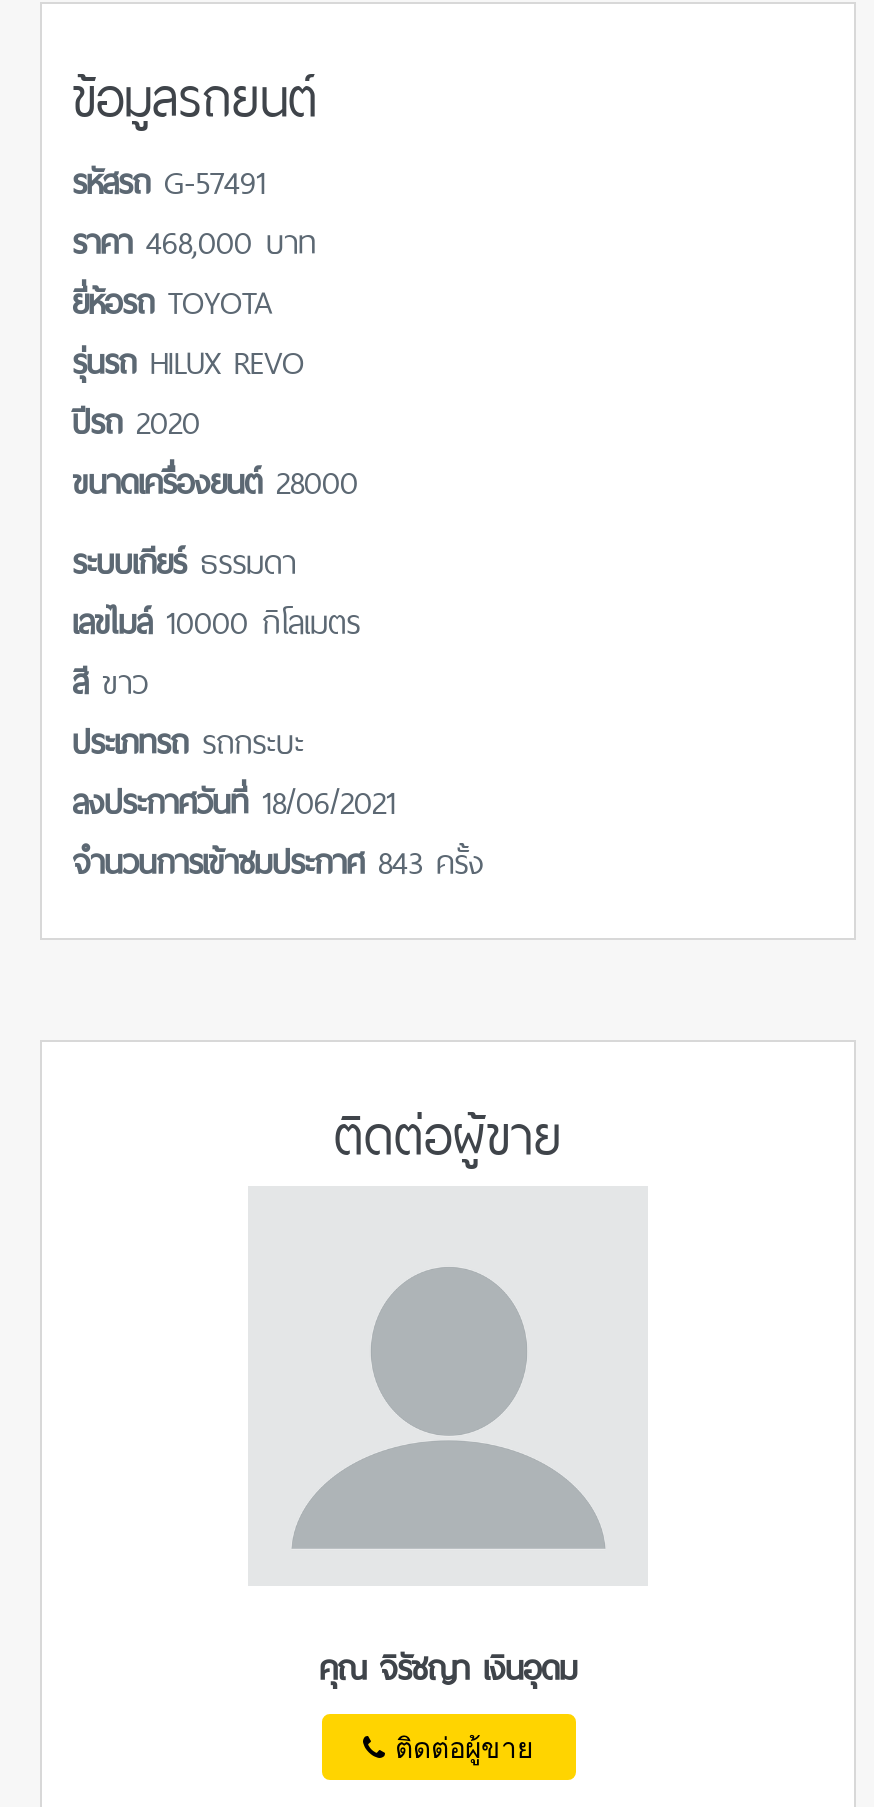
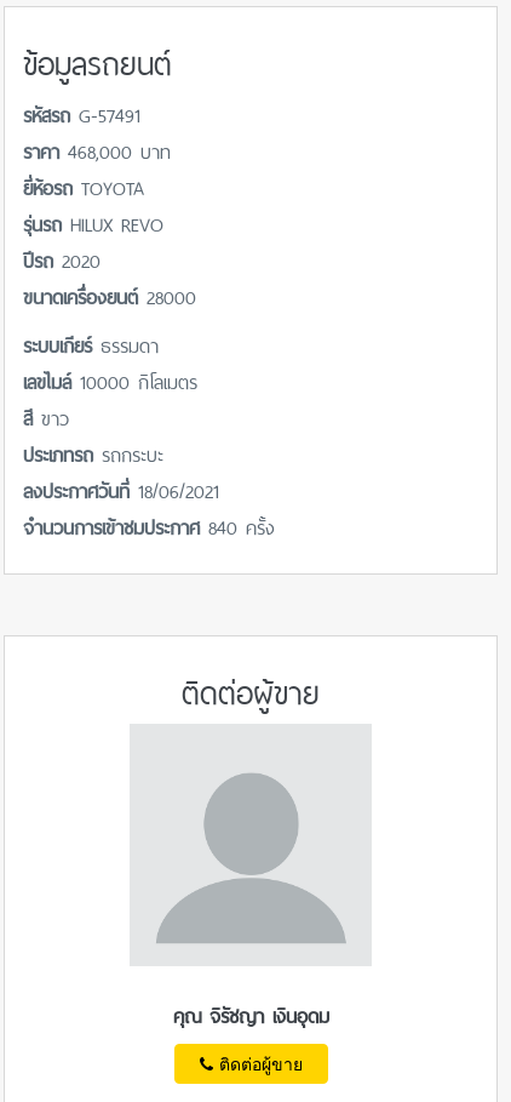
- จำนวนการเข้าชมประกาศ843 ครั้ง
+ จำนวนการเข้าชมประกาศ840 ครั้ง
